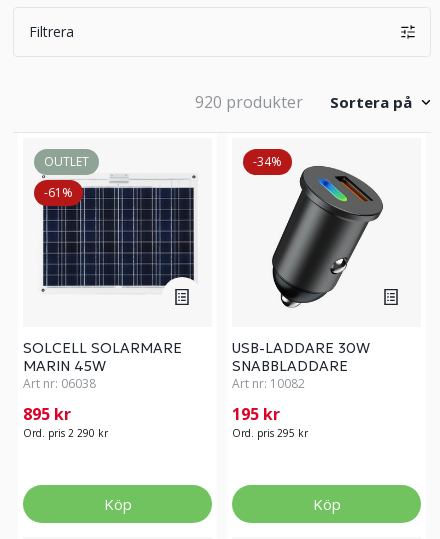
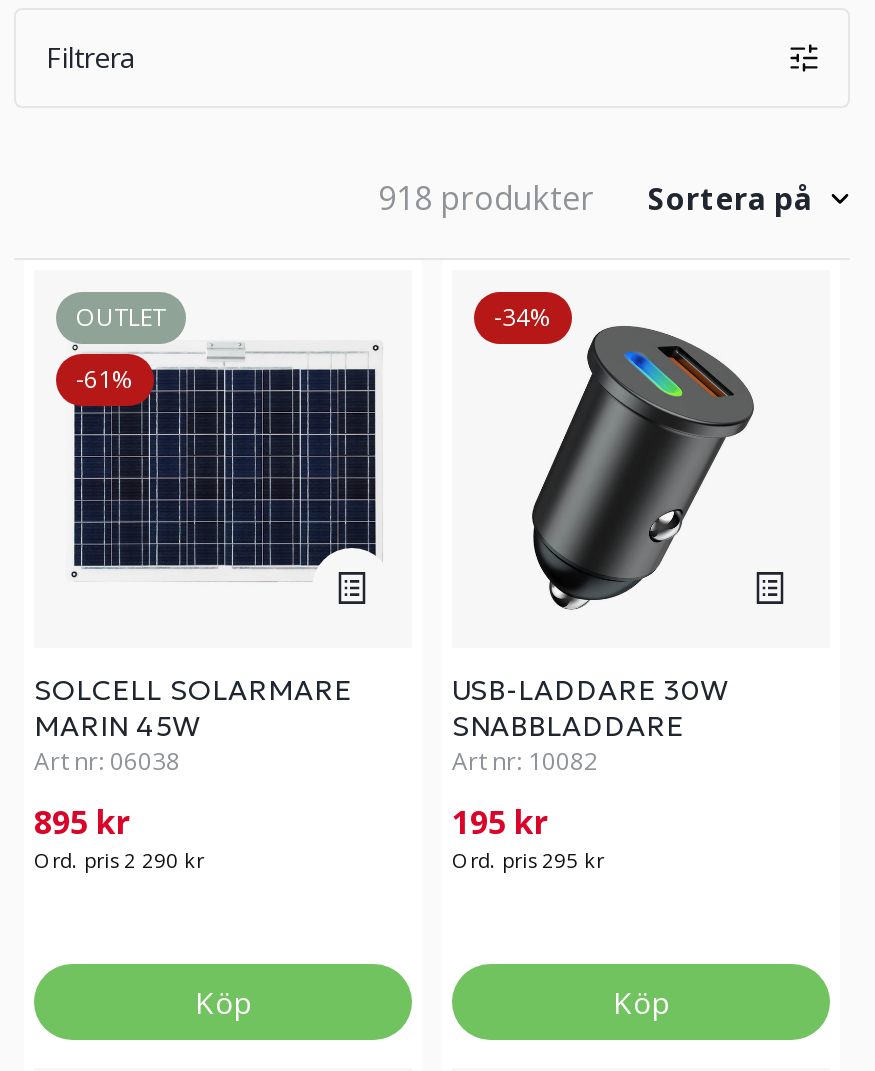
- 920 produkter Sortera på
+ 918 produkter Sortera på
